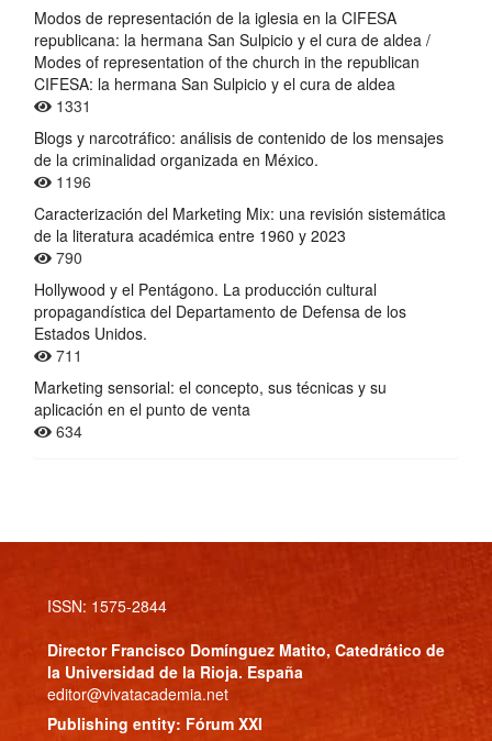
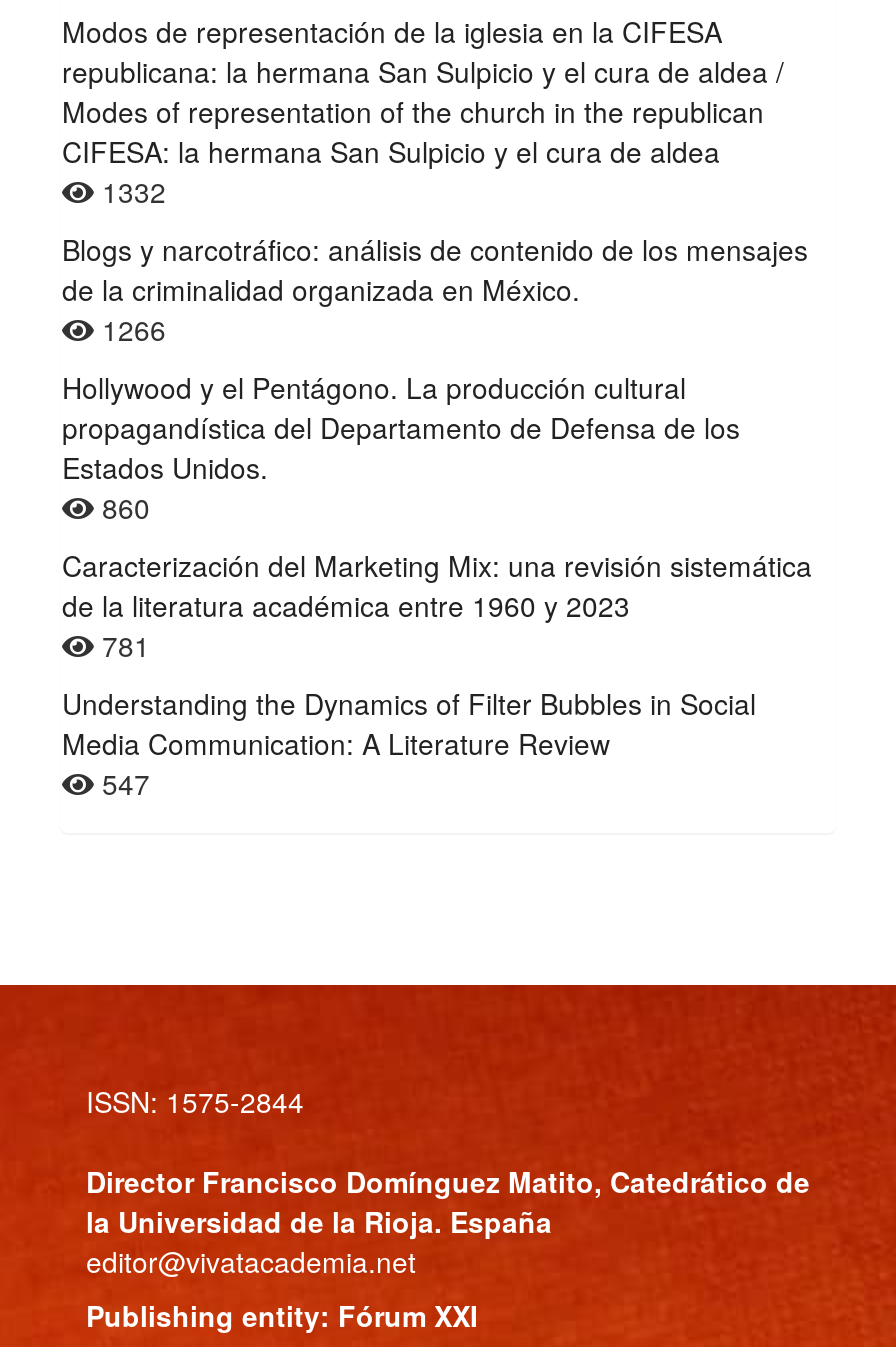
- 1331
+ 1332

- 1196
- 790
+ 1266

moved down: Caracterización del Marketing Mix: una revisión sistemática | de la literatura académica entre 1960 y 2023

moved up: Hollywood y el Pentágono. La producción cultural | propagandística del Departamento de Defensa de los | Estados Unidos.

- 711
- Marketing sensorial: el concepto, sus técnicas y su
- aplicación en el punto de venta
- 634
+ 860
+ 781
+ Understanding the Dynamics of Filter Bubbles in Social
+ Media Communication: A Literature Review
+ 547
